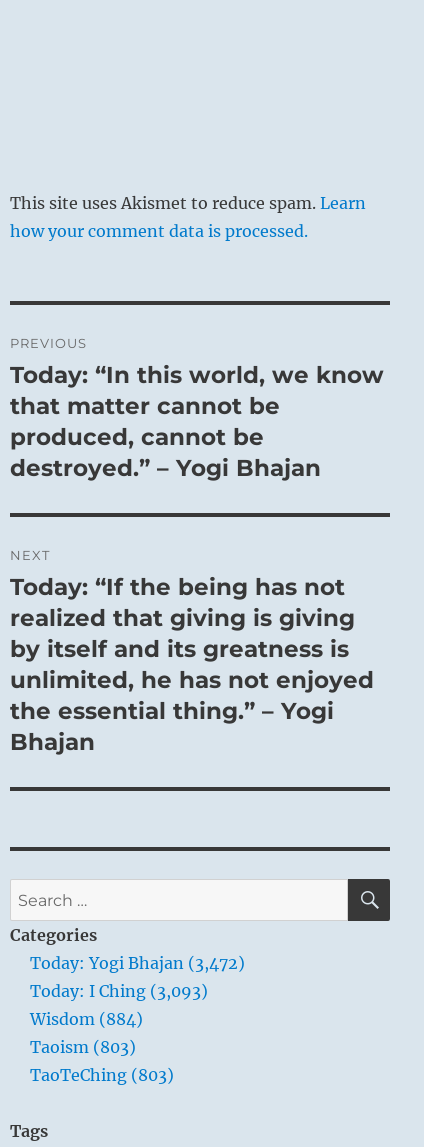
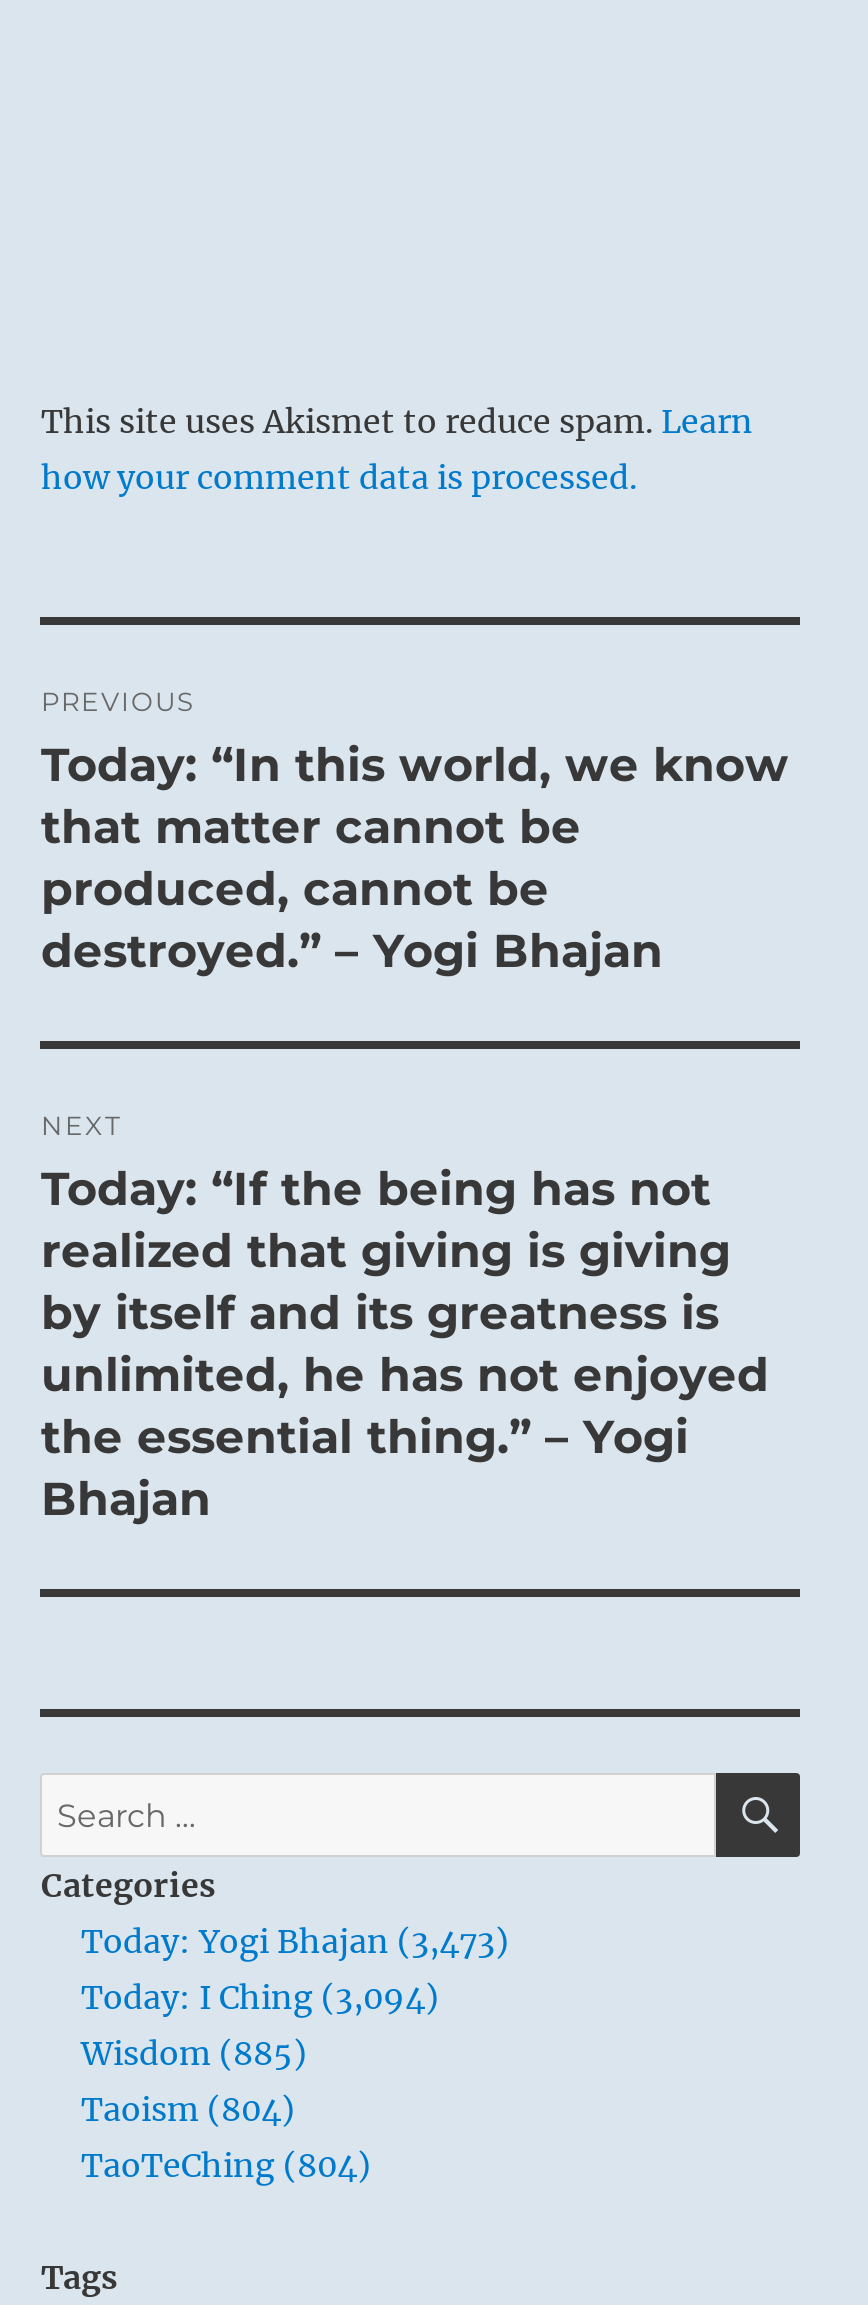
- Today: Yogi Bhajan (3,472)
+ Today: Yogi Bhajan (3,473)

- Today: I Ching (3,093)
+ Today: I Ching (3,094)

- Wisdom (884)
+ Wisdom (885)

- Taoism (803)
+ Taoism (804)

- TaoTeChing (803)
+ TaoTeChing (804)
